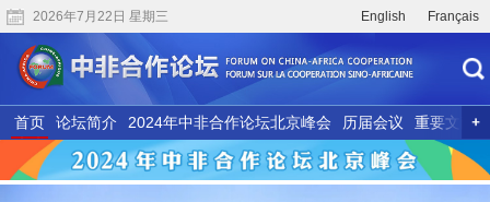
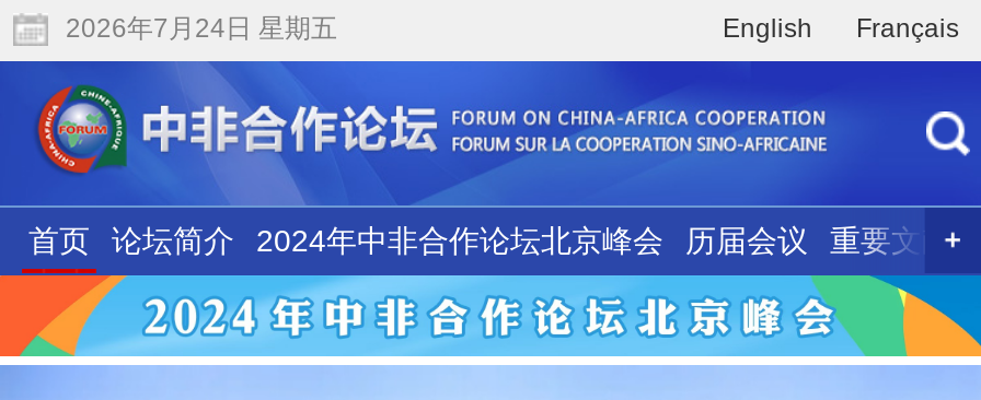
- 2026年7月22日 星期三
+ 2026年7月24日 星期五
